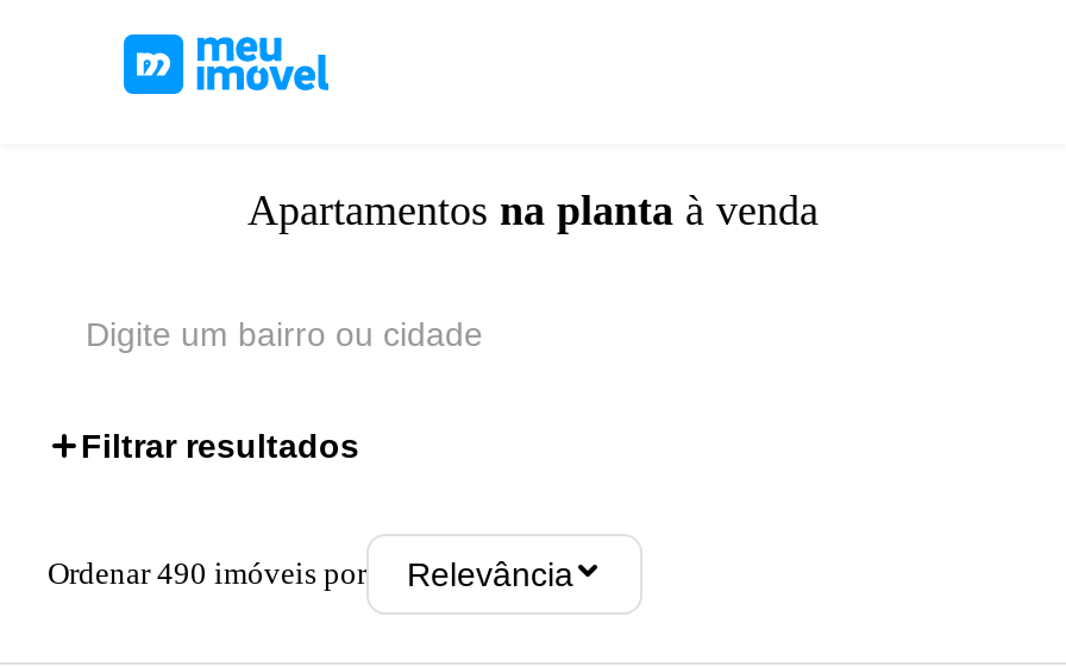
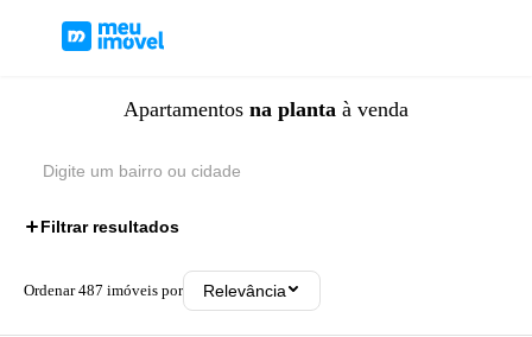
- Ordenar490 imóveis por
+ Ordenar487 imóveis por
